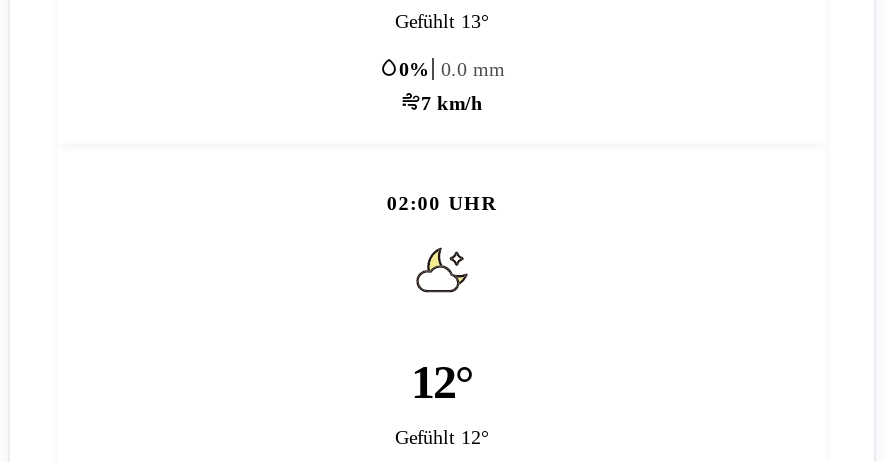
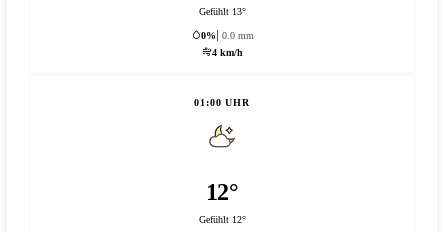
- 7 km/h
+ 4 km/h

- 02:00 UHR
+ 01:00 UHR
